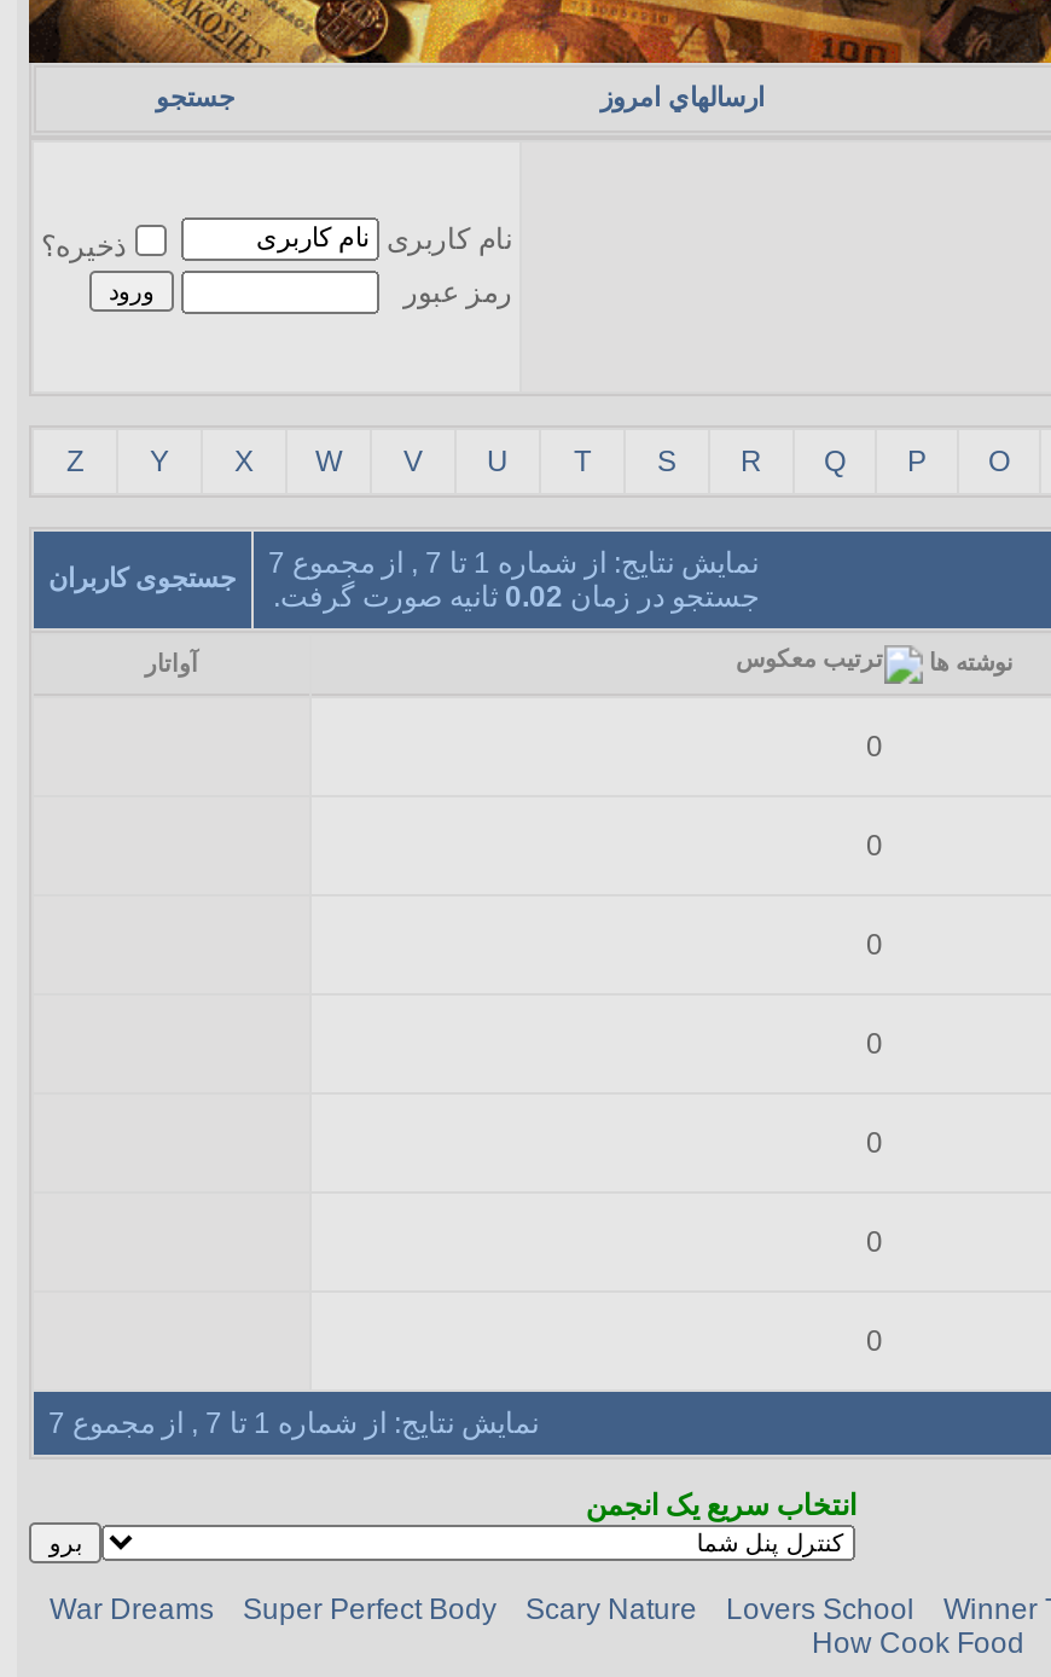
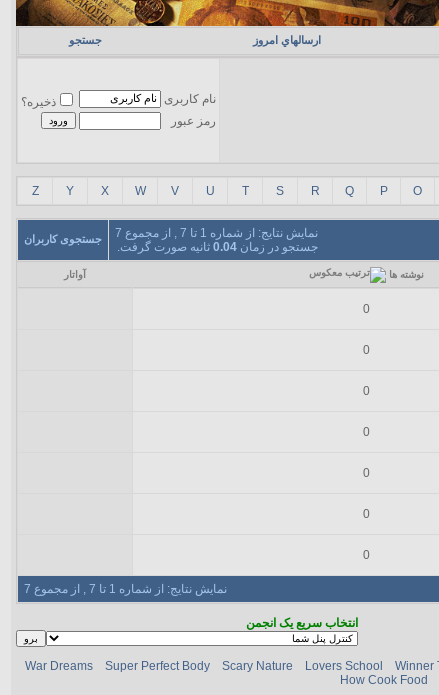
- جستجو در زمان 0.02 ثانیه صورت گرفت.
+ جستجو در زمان 0.04 ثانیه صورت گرفت.
